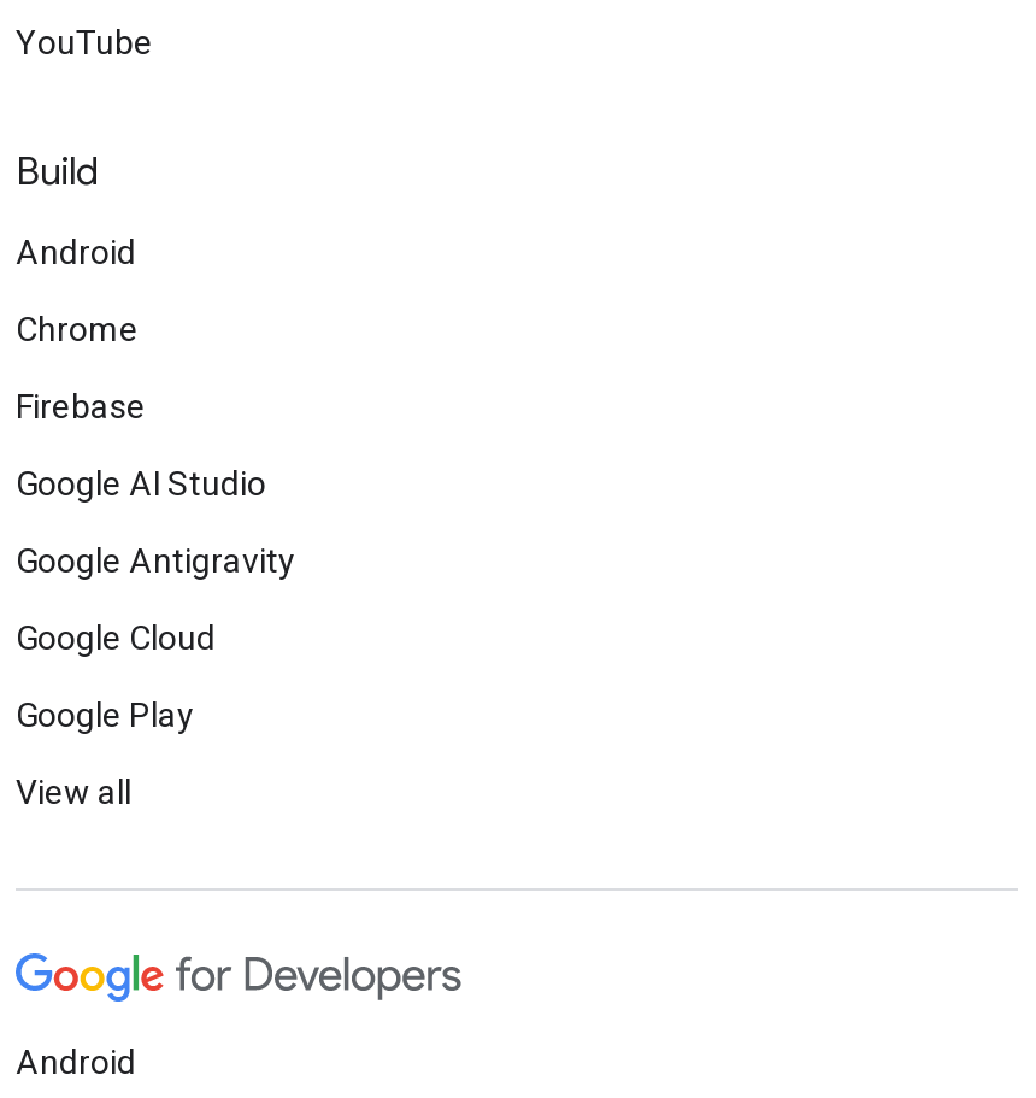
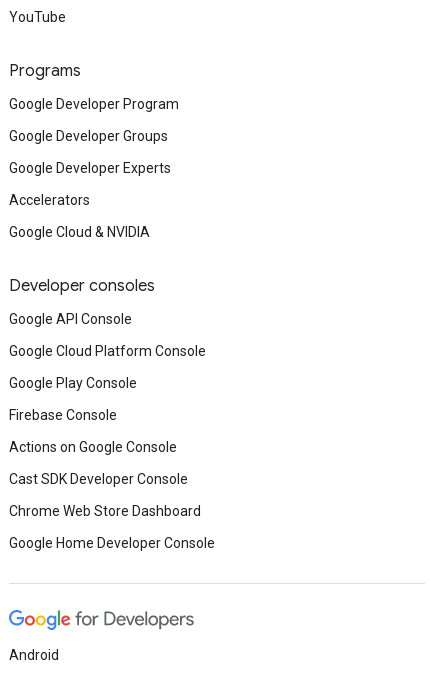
- Build
- Android
- Chrome
- Firebase
- Google AI Studio
- Google Antigravity
- Google Cloud
- Google Play
- View all
+ Programs
+ Google Developer Program
+ Google Developer Groups
+ Google Developer Experts
+ Accelerators
+ Google Cloud & NVIDIA
+ Developer consoles
+ Google API Console
+ Google Cloud Platform Console
+ Google Play Console
+ Firebase Console
+ Actions on Google Console
+ Cast SDK Developer Console
+ Chrome Web Store Dashboard
+ Google Home Developer Console
